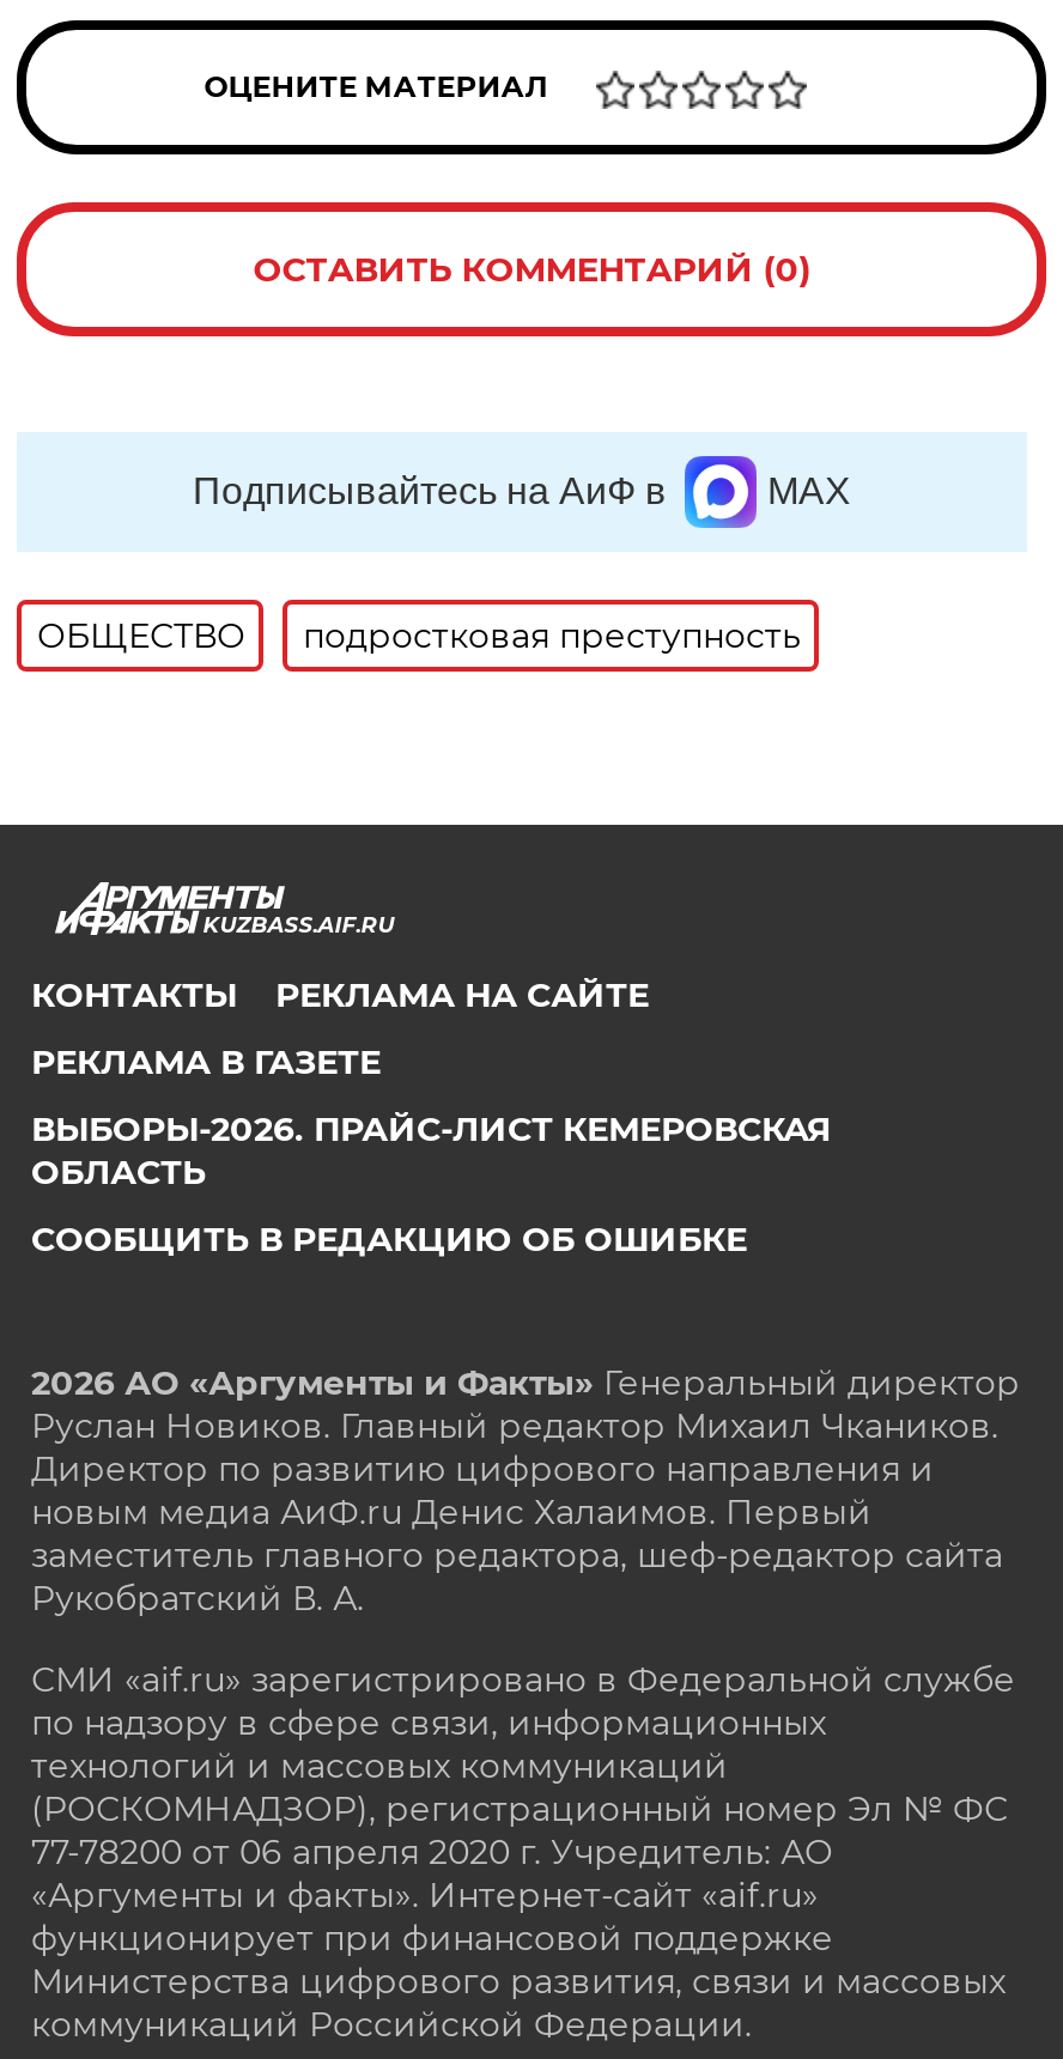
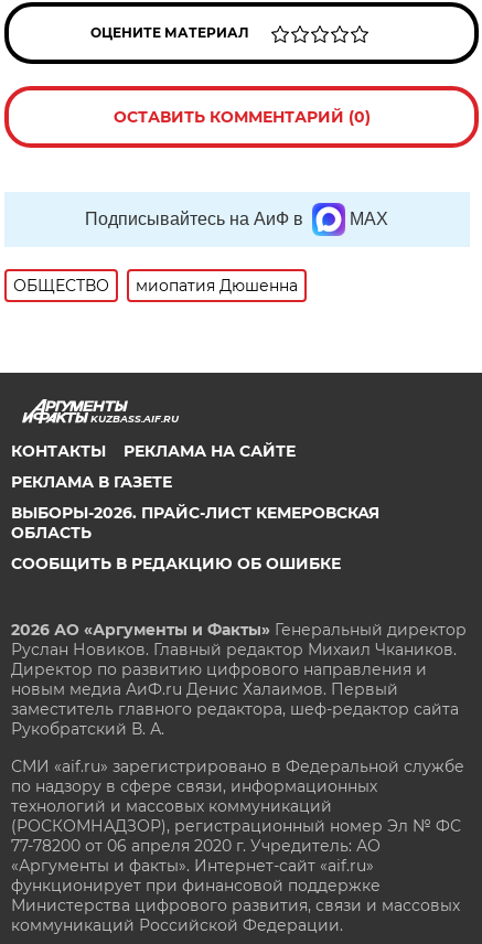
- подростковая преступность
+ миопатия Дюшенна
